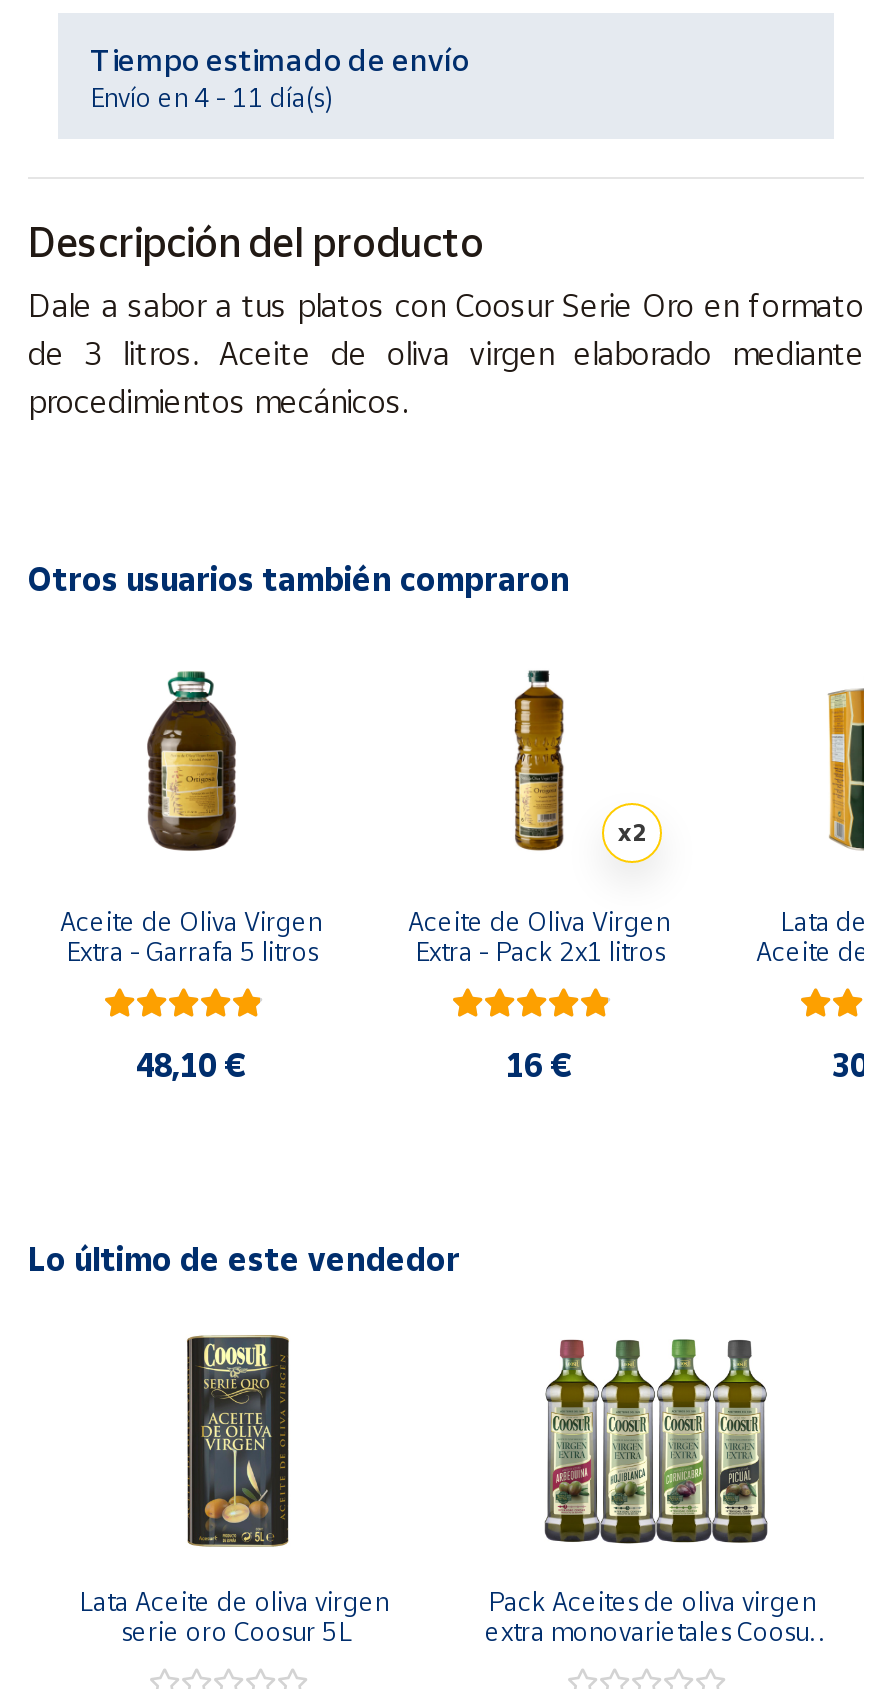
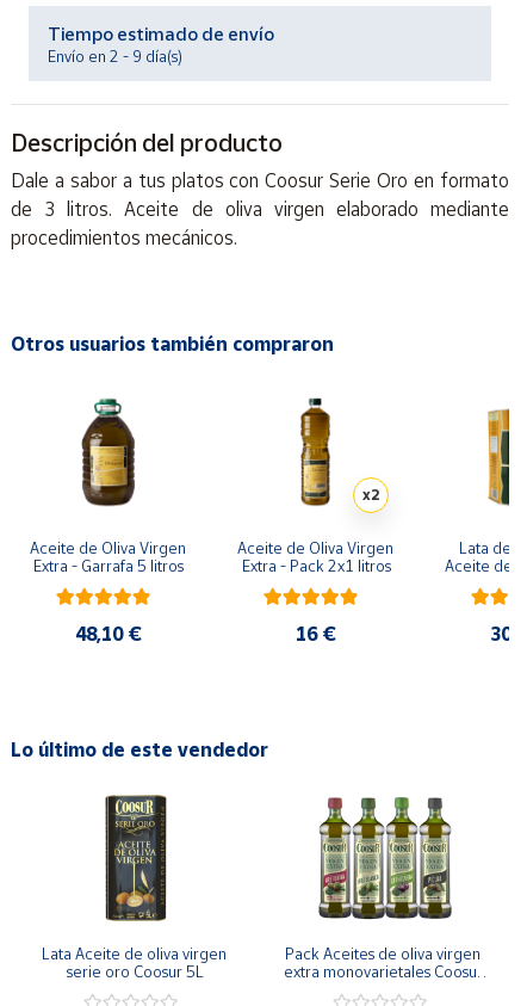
- Envío en 4 - 11 día(s)
+ Envío en 2 - 9 día(s)
